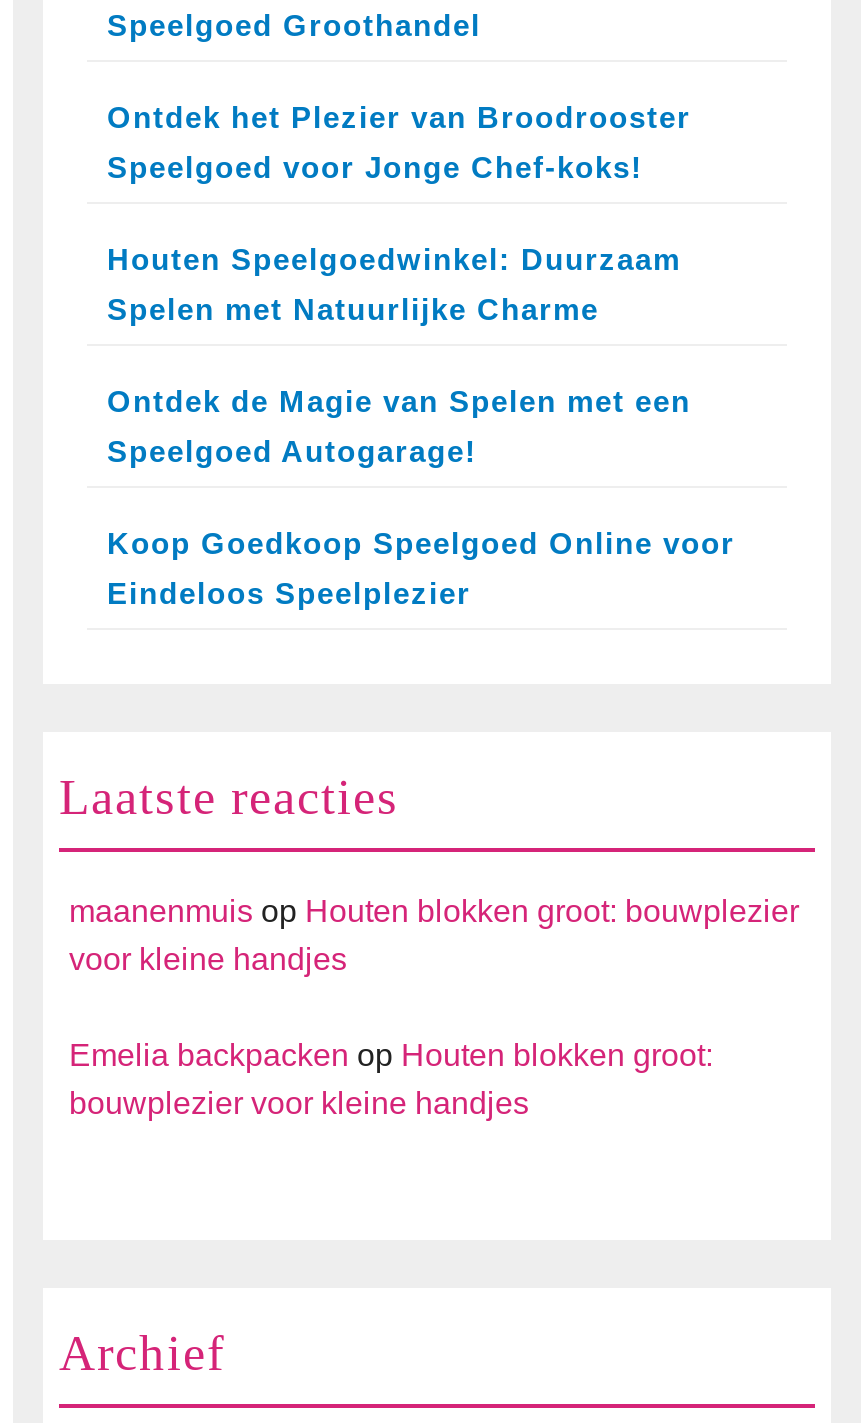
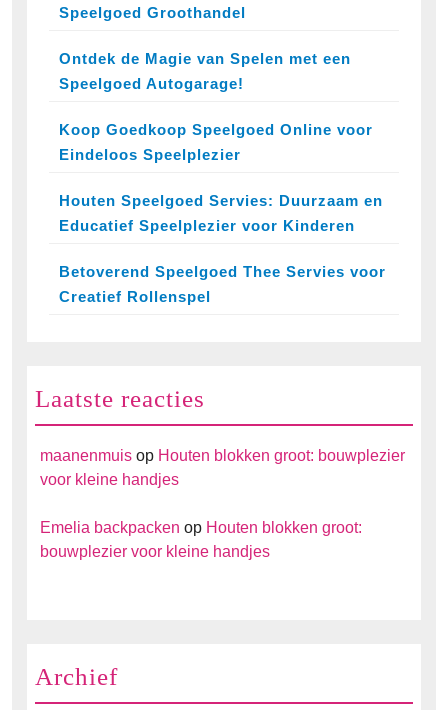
- Ontdek het Plezier van Broodrooster
- Speelgoed voor Jonge Chef-koks!
- Houten Speelgoedwinkel: Duurzaam
- Spelen met Natuurlijke Charme

moved up: Ontdek de Magie van Spelen met een | Speelgoed Autogarage! | Koop Goedkoop Speelgoed Online voor | Eindeloos Speelplezier

+ Houten Speelgoed Servies: Duurzaam en
+ Educatief Speelplezier voor Kinderen
+ Betoverend Speelgoed Thee Servies voor
+ Creatief Rollenspel
